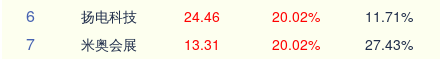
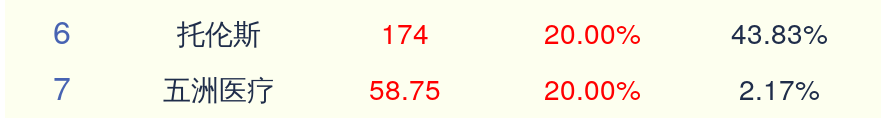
- 扬电科技
- 24.46
- 20.02%
- 11.71%
+ 托伦斯
+ 174
+ 20.00%
+ 43.83%

- 米奥会展
- 13.31
- 20.02%
- 27.43%
+ 五洲医疗
+ 58.75
+ 20.00%
+ 2.17%
